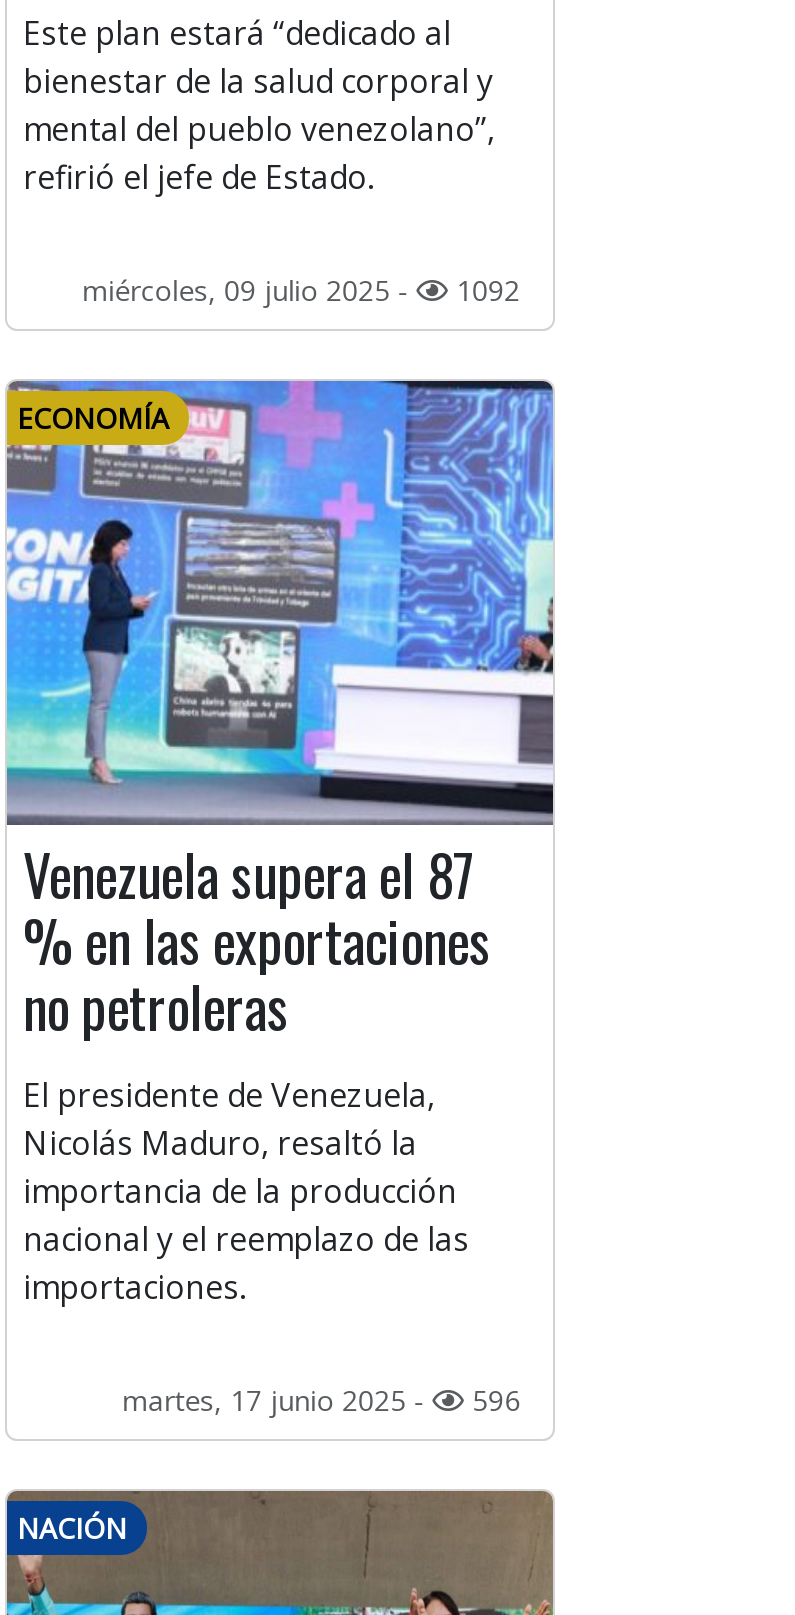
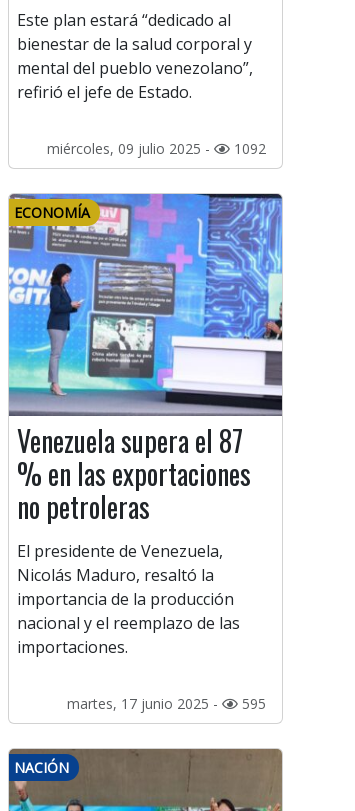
- martes, 17 junio 2025 - 596
+ martes, 17 junio 2025 - 595
